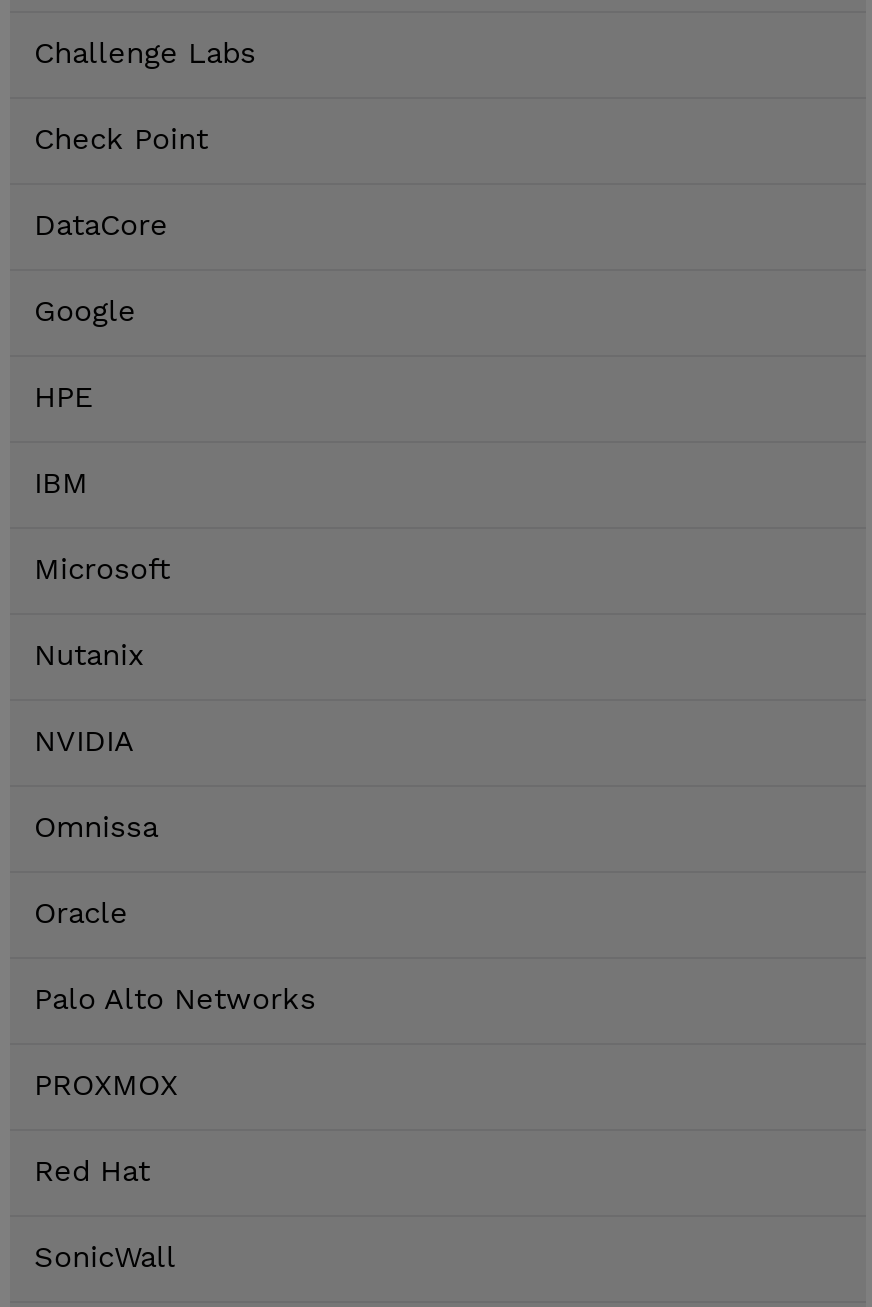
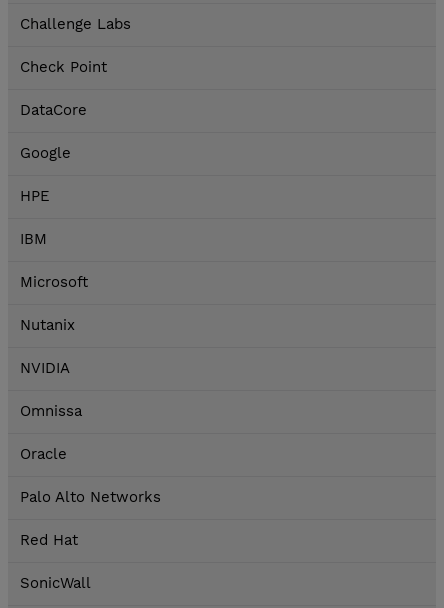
- PROXMOX
